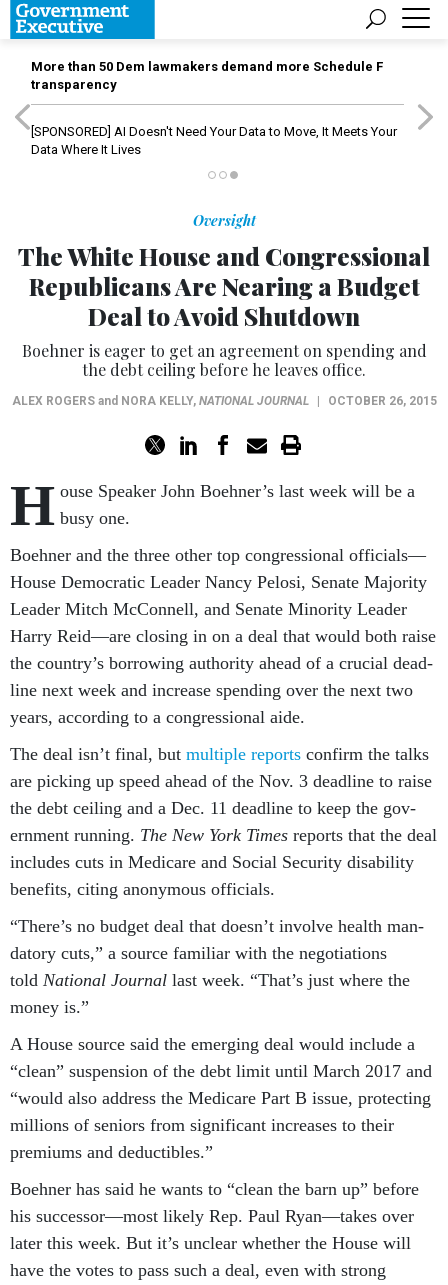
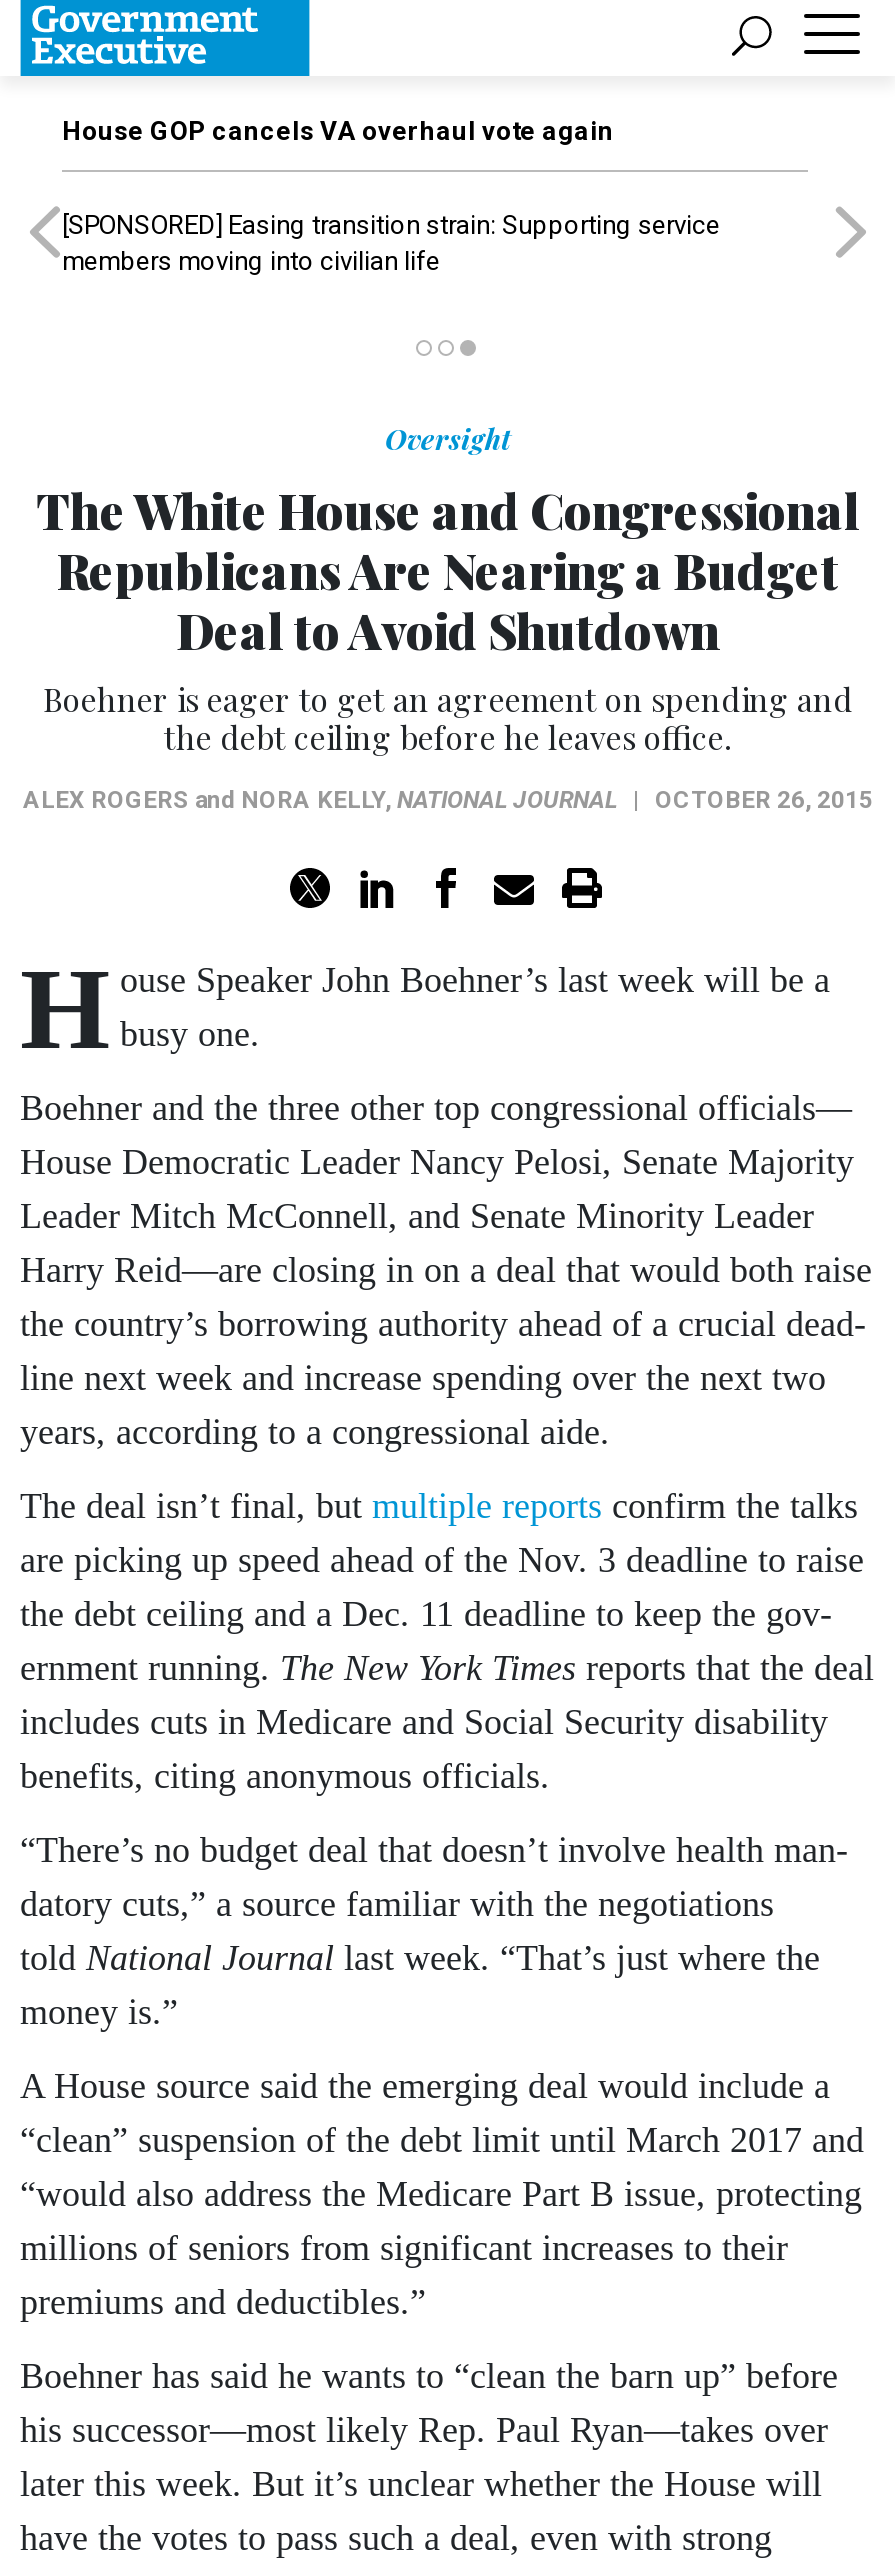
- More than 50 Dem lawmakers demand more Schedule F
- transparency
+ House GOP cancels VA overhaul vote again

- [SPONSORED] AI Doesn't Need Your Data to Move, It Meets Your
- Data Where It Lives
+ [SPONSORED] Easing transition strain: Supporting service
+ members moving into civilian life
